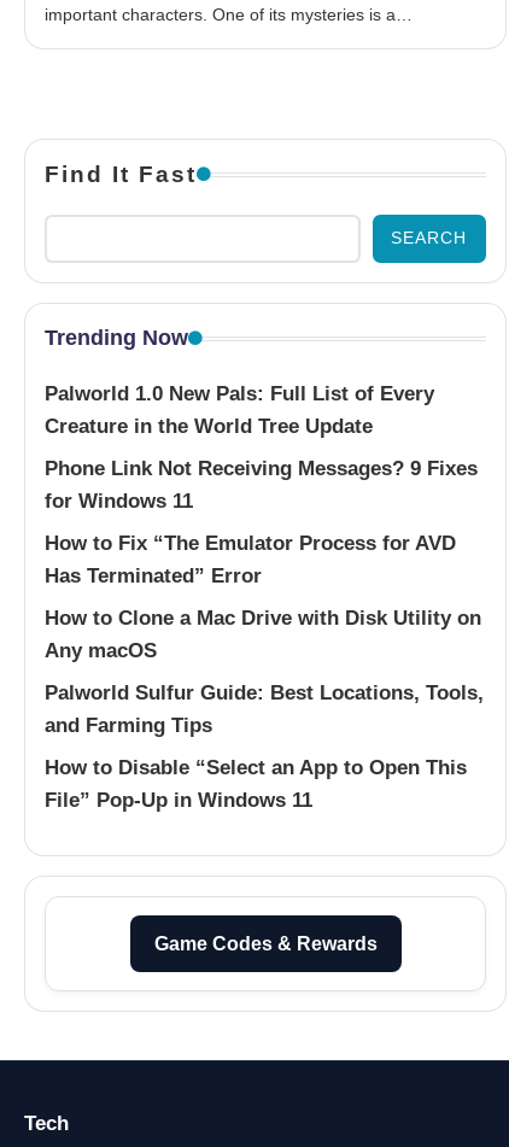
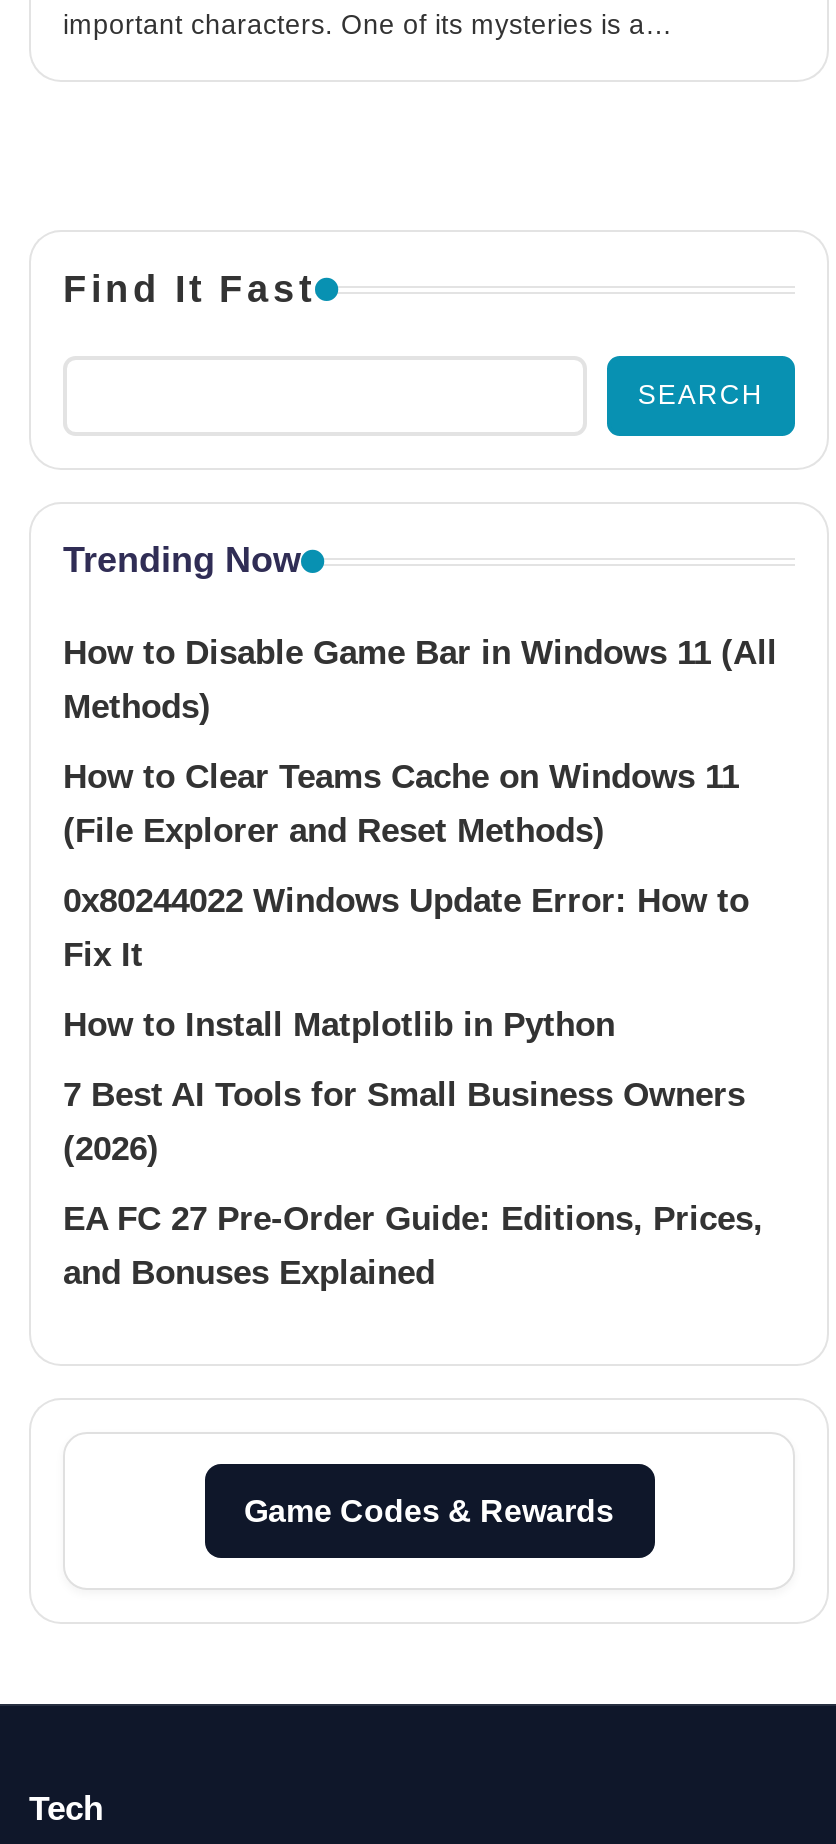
- Palworld 1.0 New Pals: Full List of Every
- Creature in the World Tree Update
+ How to Disable Game Bar in Windows 11 (All
+ Methods)

- Phone Link Not Receiving Messages? 9 Fixes
- for Windows 11
+ How to Clear Teams Cache on Windows 11
+ (File Explorer and Reset Methods)

- How to Fix “The Emulator Process for AVD
- Has Terminated” Error
+ 0x80244022 Windows Update Error: How to
+ Fix It

- How to Clone a Mac Drive with Disk Utility on
- Any macOS
+ How to Install Matplotlib in Python

- Palworld Sulfur Guide: Best Locations, Tools,
- and Farming Tips
+ 7 Best AI Tools for Small Business Owners
+ (2026)

- How to Disable “Select an App to Open This
- File” Pop-Up in Windows 11
+ EA FC 27 Pre-Order Guide: Editions, Prices,
+ and Bonuses Explained
